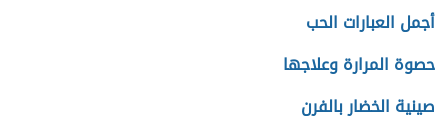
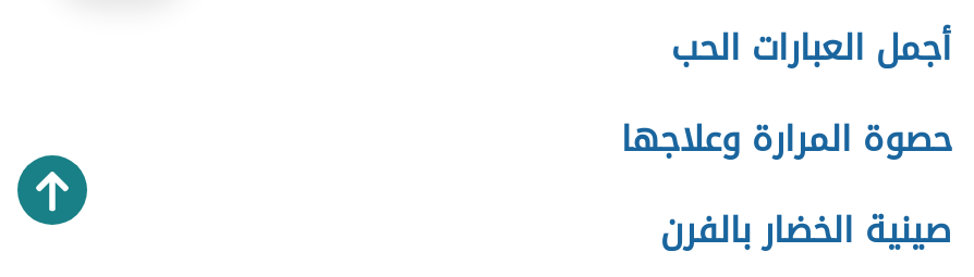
+ [image]
